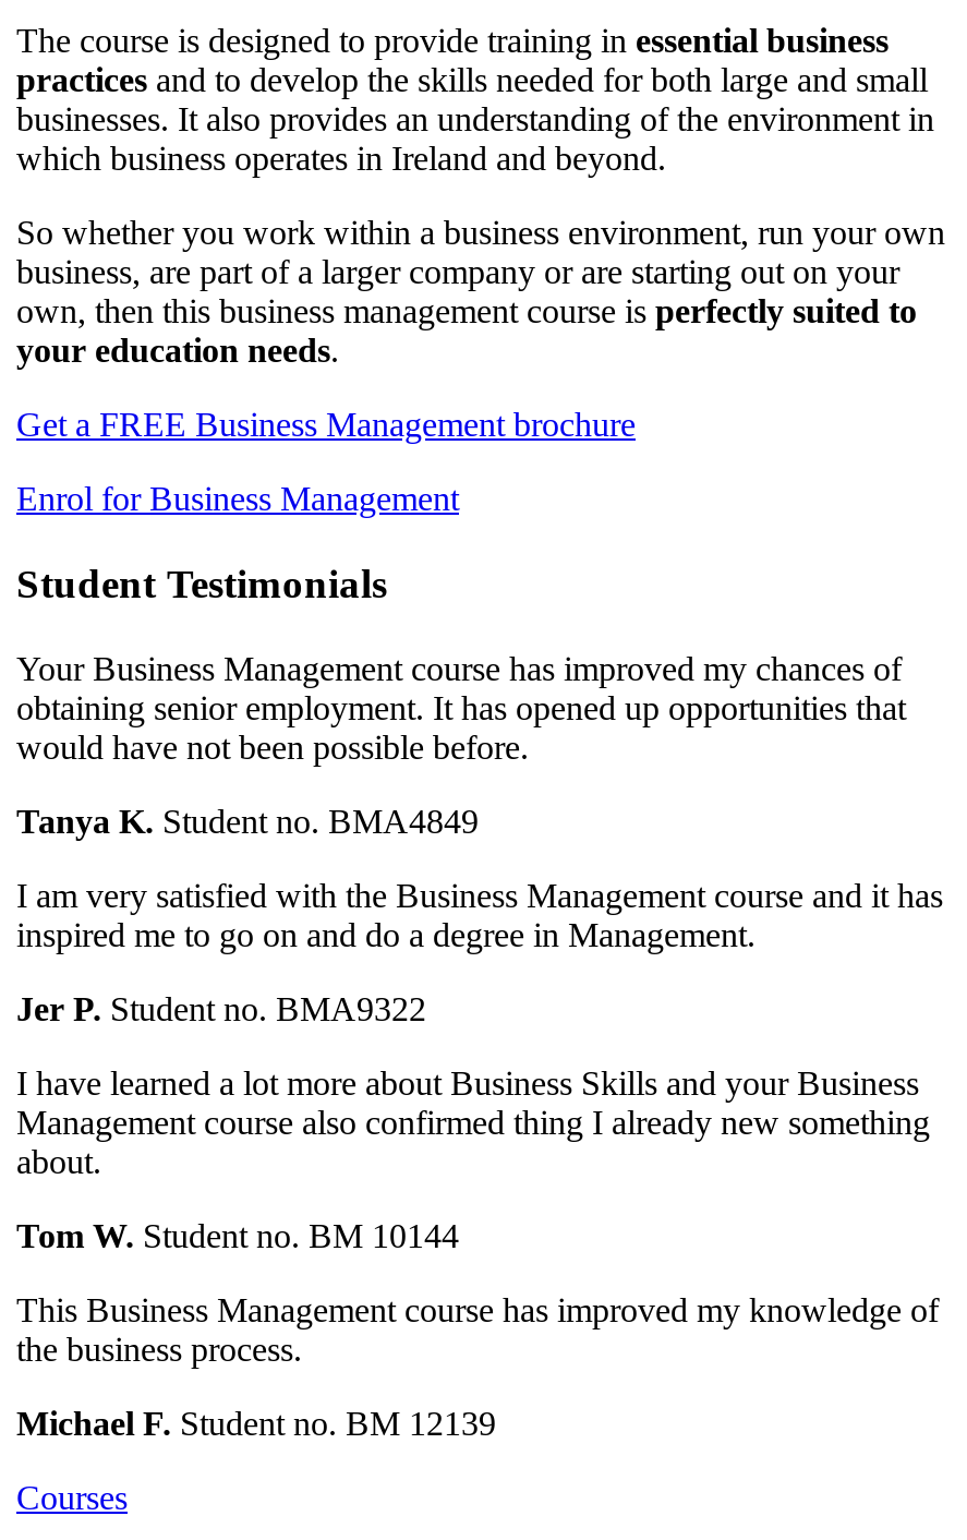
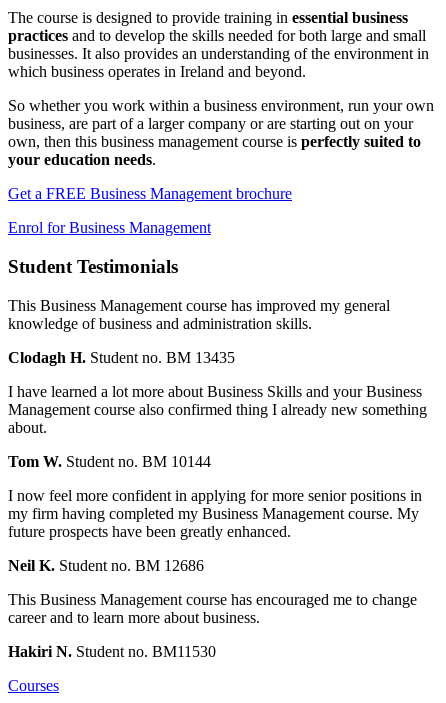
- Your Business Management course has improved my chances of
- obtaining senior employment. It has opened up opportunities that
- would have not been possible before.
- Tanya K. Student no. BMA4849
- I am very satisfied with the Business Management course and it has
- inspired me to go on and do a degree in Management.
- Jer P. Student no. BMA9322
+ This Business Management course has improved my general
+ knowledge of business and administration skills.
+ Clodagh H. Student no. BM 13435

moved up: I have learned a lot more about Business Skills and your Business | Management course also confirmed thing I already new something | about. | Tom W. Student no. BM 10144

- This Business Management course has improved my knowledge of
- the business process.
- Michael F. Student no. BM 12139
+ I now feel more confident in applying for more senior positions in
+ my firm having completed my Business Management course. My
+ future prospects have been greatly enhanced.
+ Neil K. Student no. BM 12686
+ This Business Management course has encouraged me to change
+ career and to learn more about business.
+ Hakiri N. Student no. BM11530
